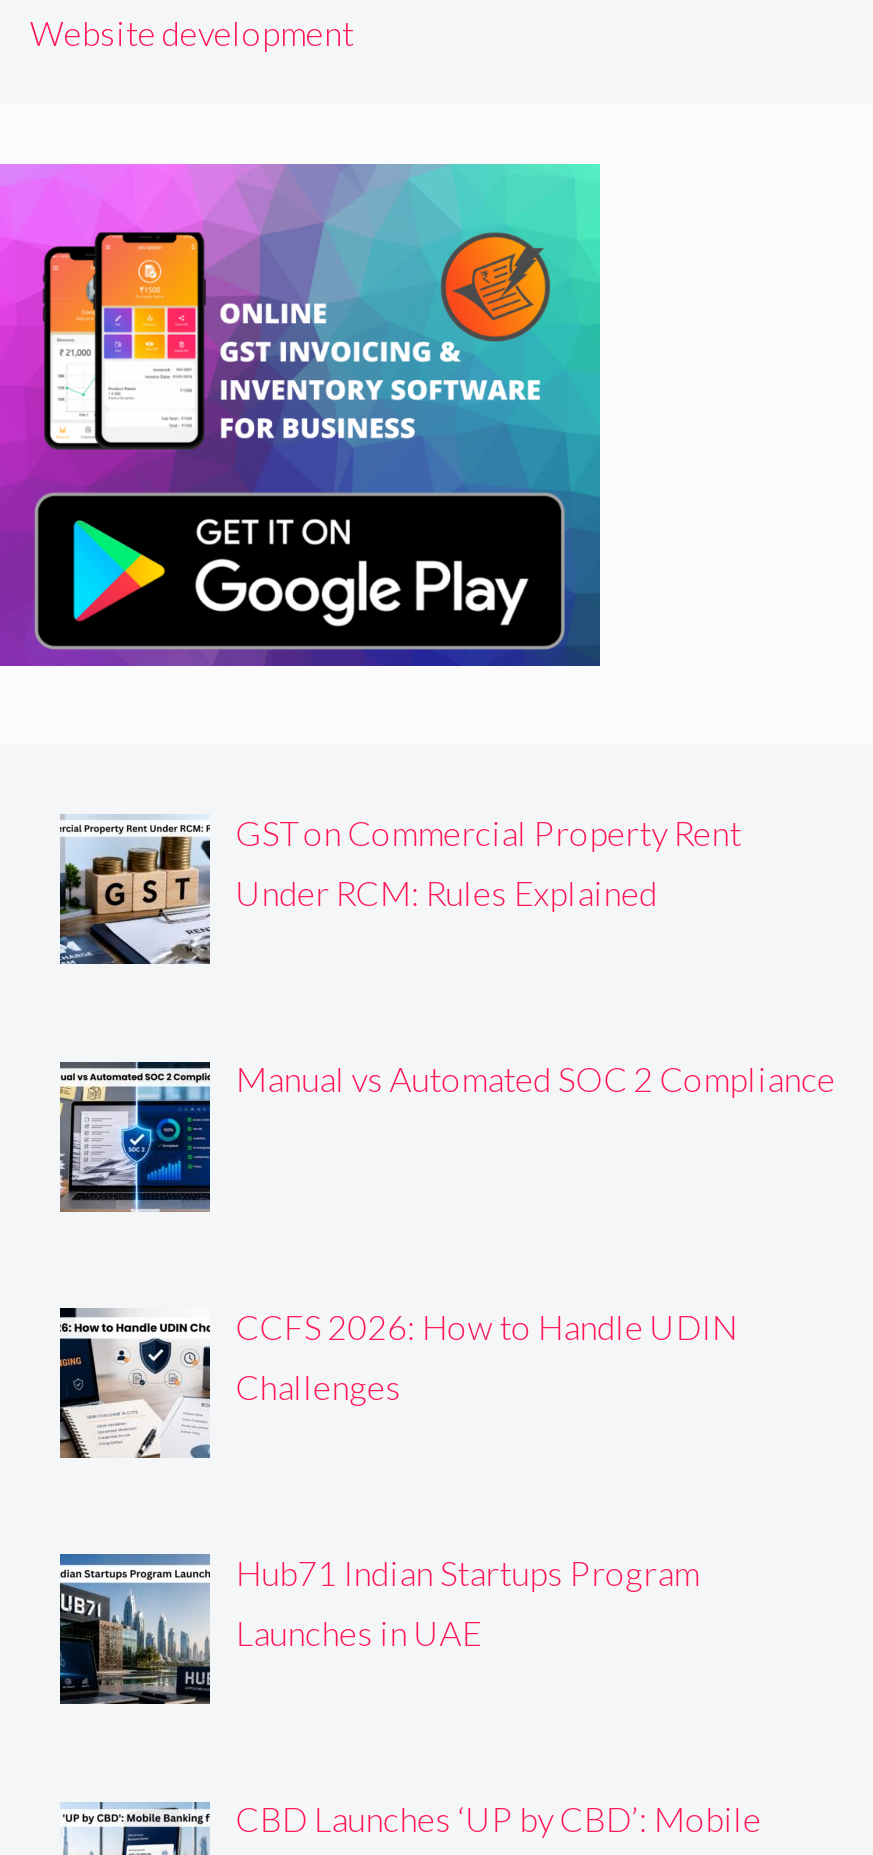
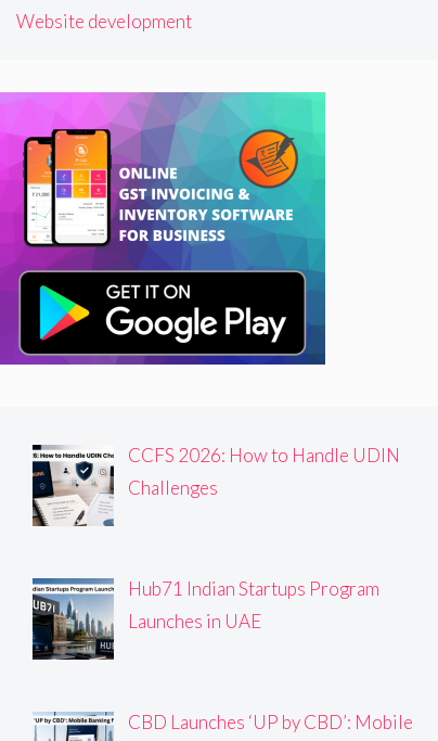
- [image]
- GST on Commercial Property Rent
- Under RCM: Rules Explained

- [image]
- Manual vs Automated SOC 2 Compliance
